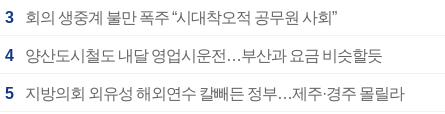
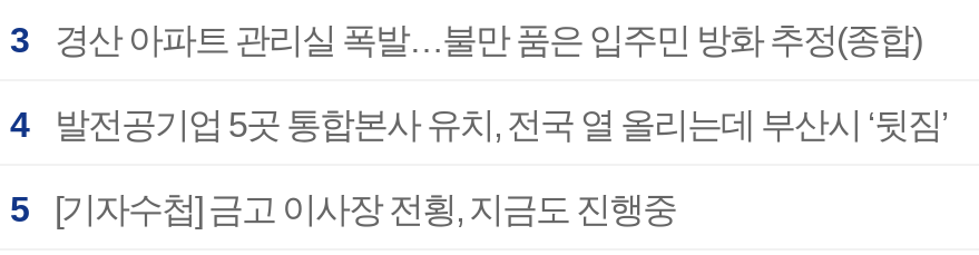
- 회의 생중계 불만 폭주 “시대착오적 공무원 사회”
+ 경산 아파트 관리실 폭발…불만 품은 입주민 방화 추정(종합)

- 양산도시철도 내달 영업시운전…부산과 요금 비슷할듯
+ 발전공기업 5곳 통합본사 유치, 전국 열 올리는데 부산시 ‘뒷짐’

- 지방의회 외유성 해외연수 칼빼든 정부…제주·경주 몰릴라
+ [기자수첩] 금고 이사장 전횡, 지금도 진행중
